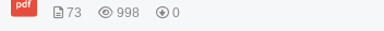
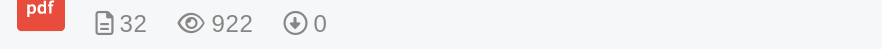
- 73
+ 32

- 998
+ 922
